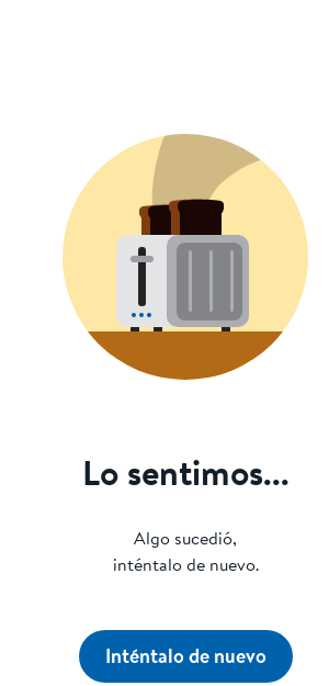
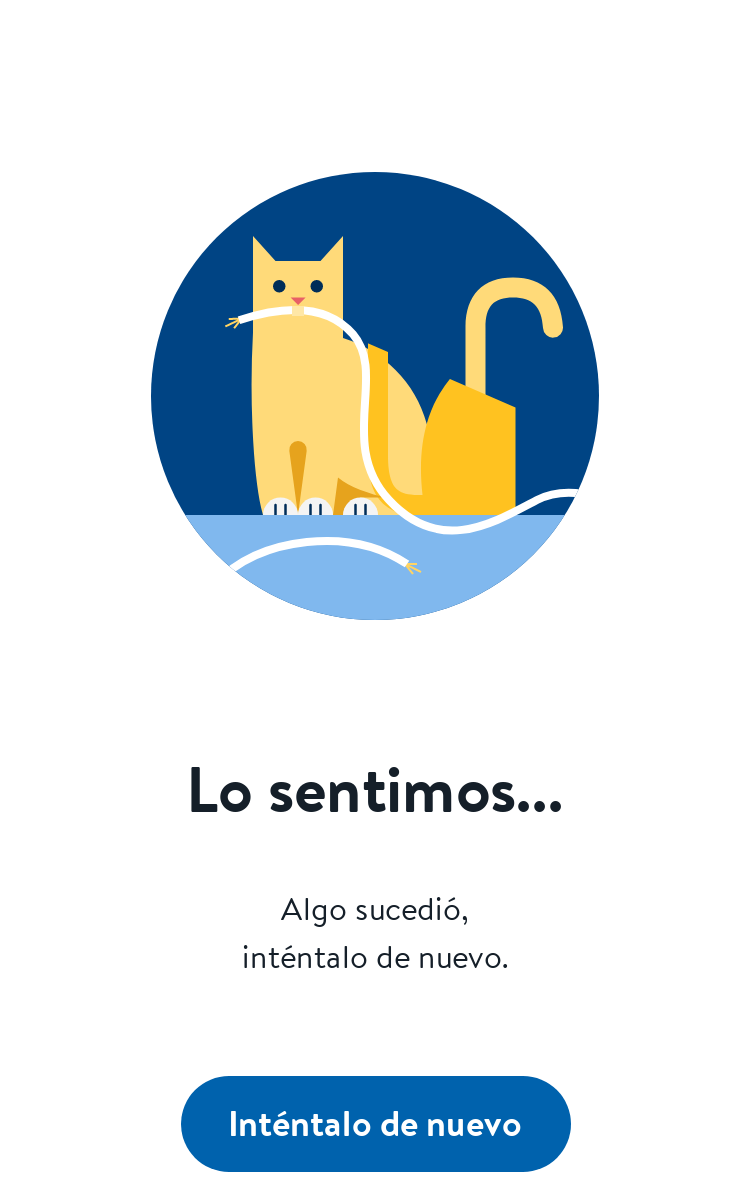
- [image]
+ [image]
